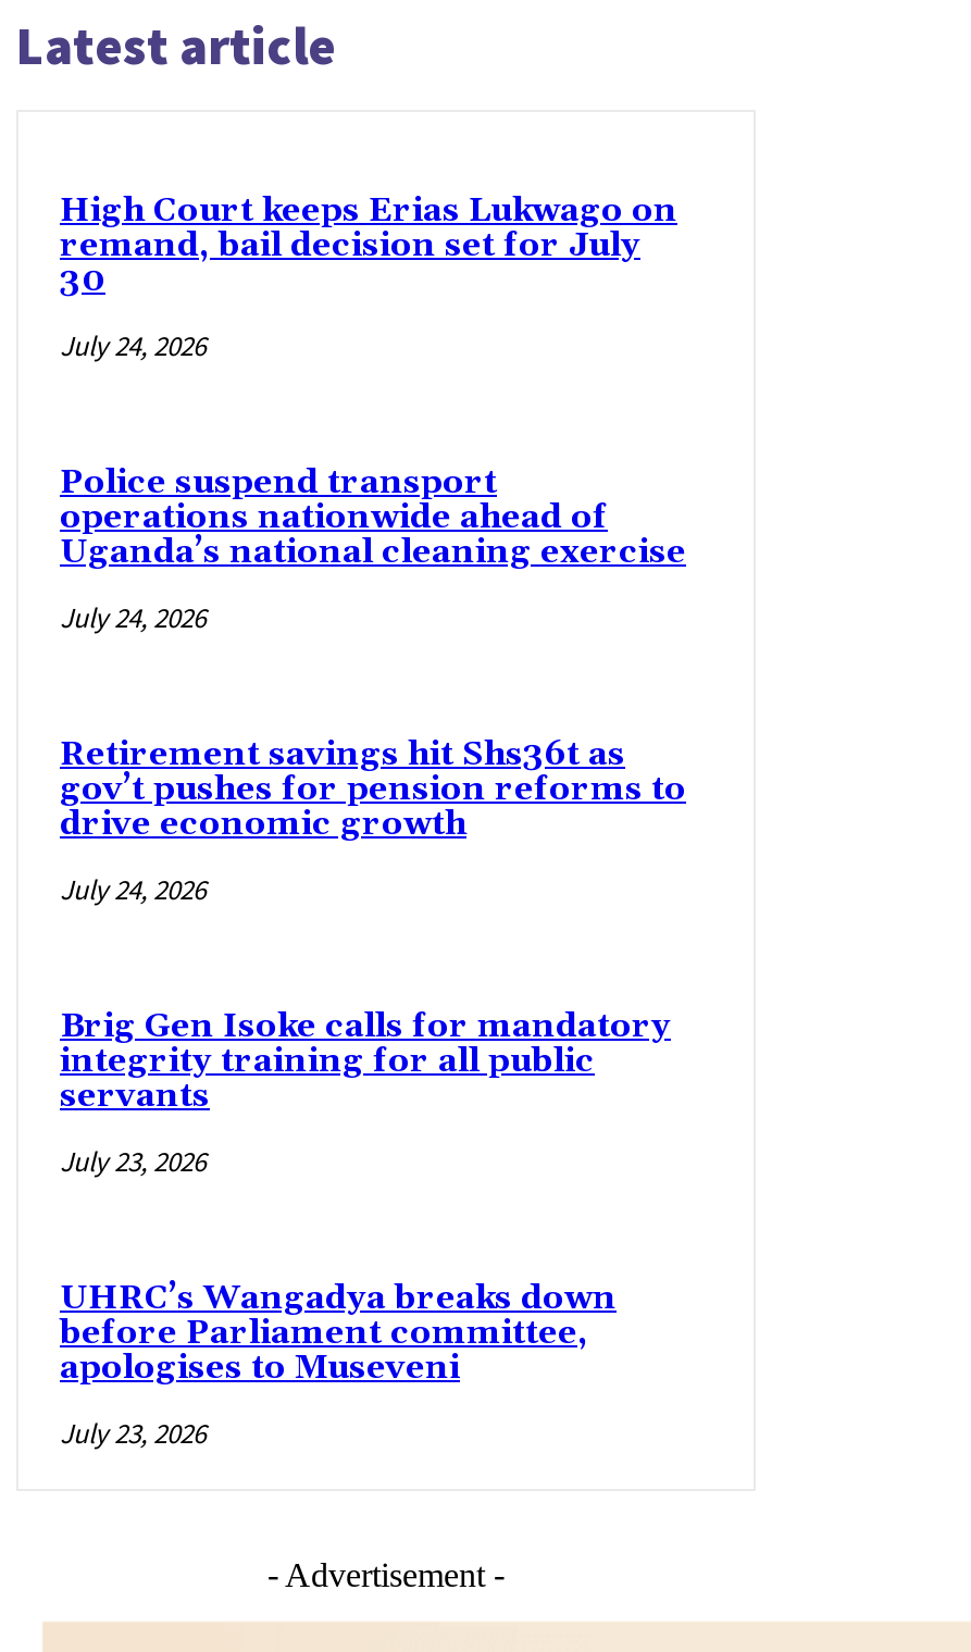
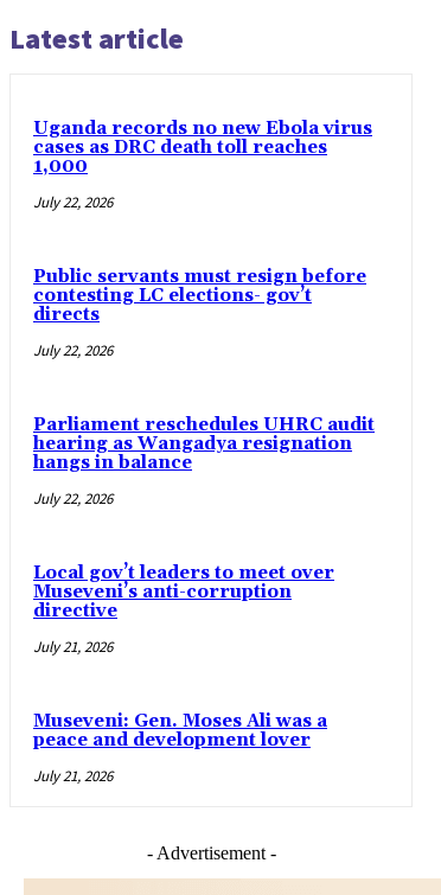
- High Court keeps Erias Lukwago on
- remand, bail decision set for July
- 30
+ Uganda records no new Ebola virus
+ cases as DRC death toll reaches
+ 1,000

- July 24, 2026
+ July 22, 2026

- Police suspend transport
- operations nationwide ahead of
- Uganda’s national cleaning exercise
+ Public servants must resign before
+ contesting LC elections- gov’t
+ directs

- July 24, 2026
+ July 22, 2026

- Retirement savings hit Shs36t as
- gov’t pushes for pension reforms to
- drive economic growth
+ Parliament reschedules UHRC audit
+ hearing as Wangadya resignation
+ hangs in balance

- July 24, 2026
+ July 22, 2026

- Brig Gen Isoke calls for mandatory
- integrity training for all public
- servants
+ Local gov’t leaders to meet over
+ Museveni’s anti-corruption
+ directive

- July 23, 2026
+ July 21, 2026

- UHRC’s Wangadya breaks down
- before Parliament committee,
- apologises to Museveni
+ Museveni: Gen. Moses Ali was a
+ peace and development lover

- July 23, 2026
+ July 21, 2026
